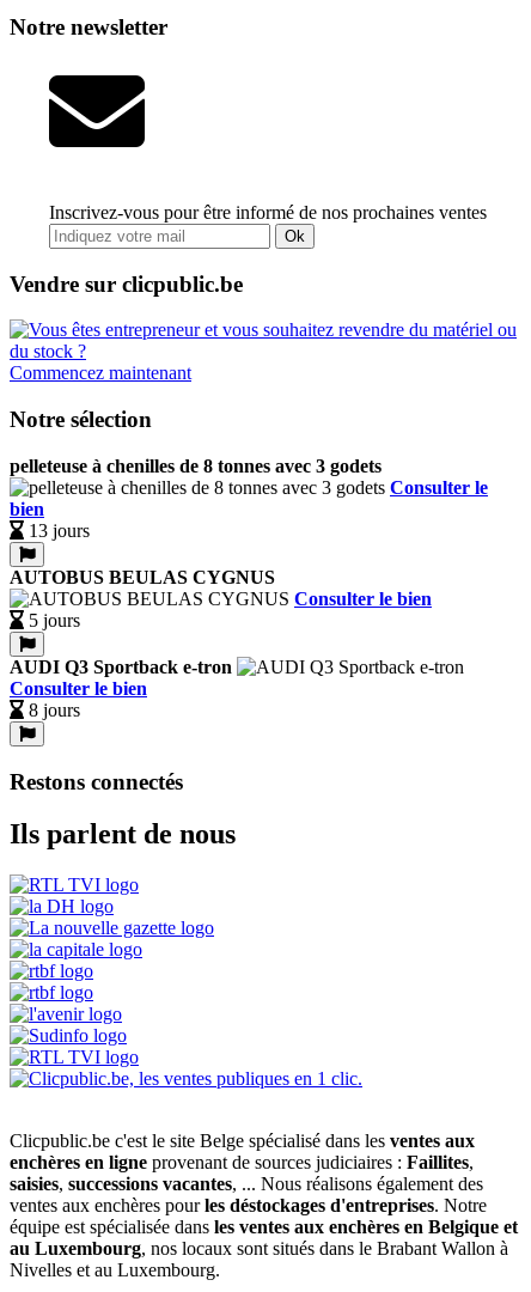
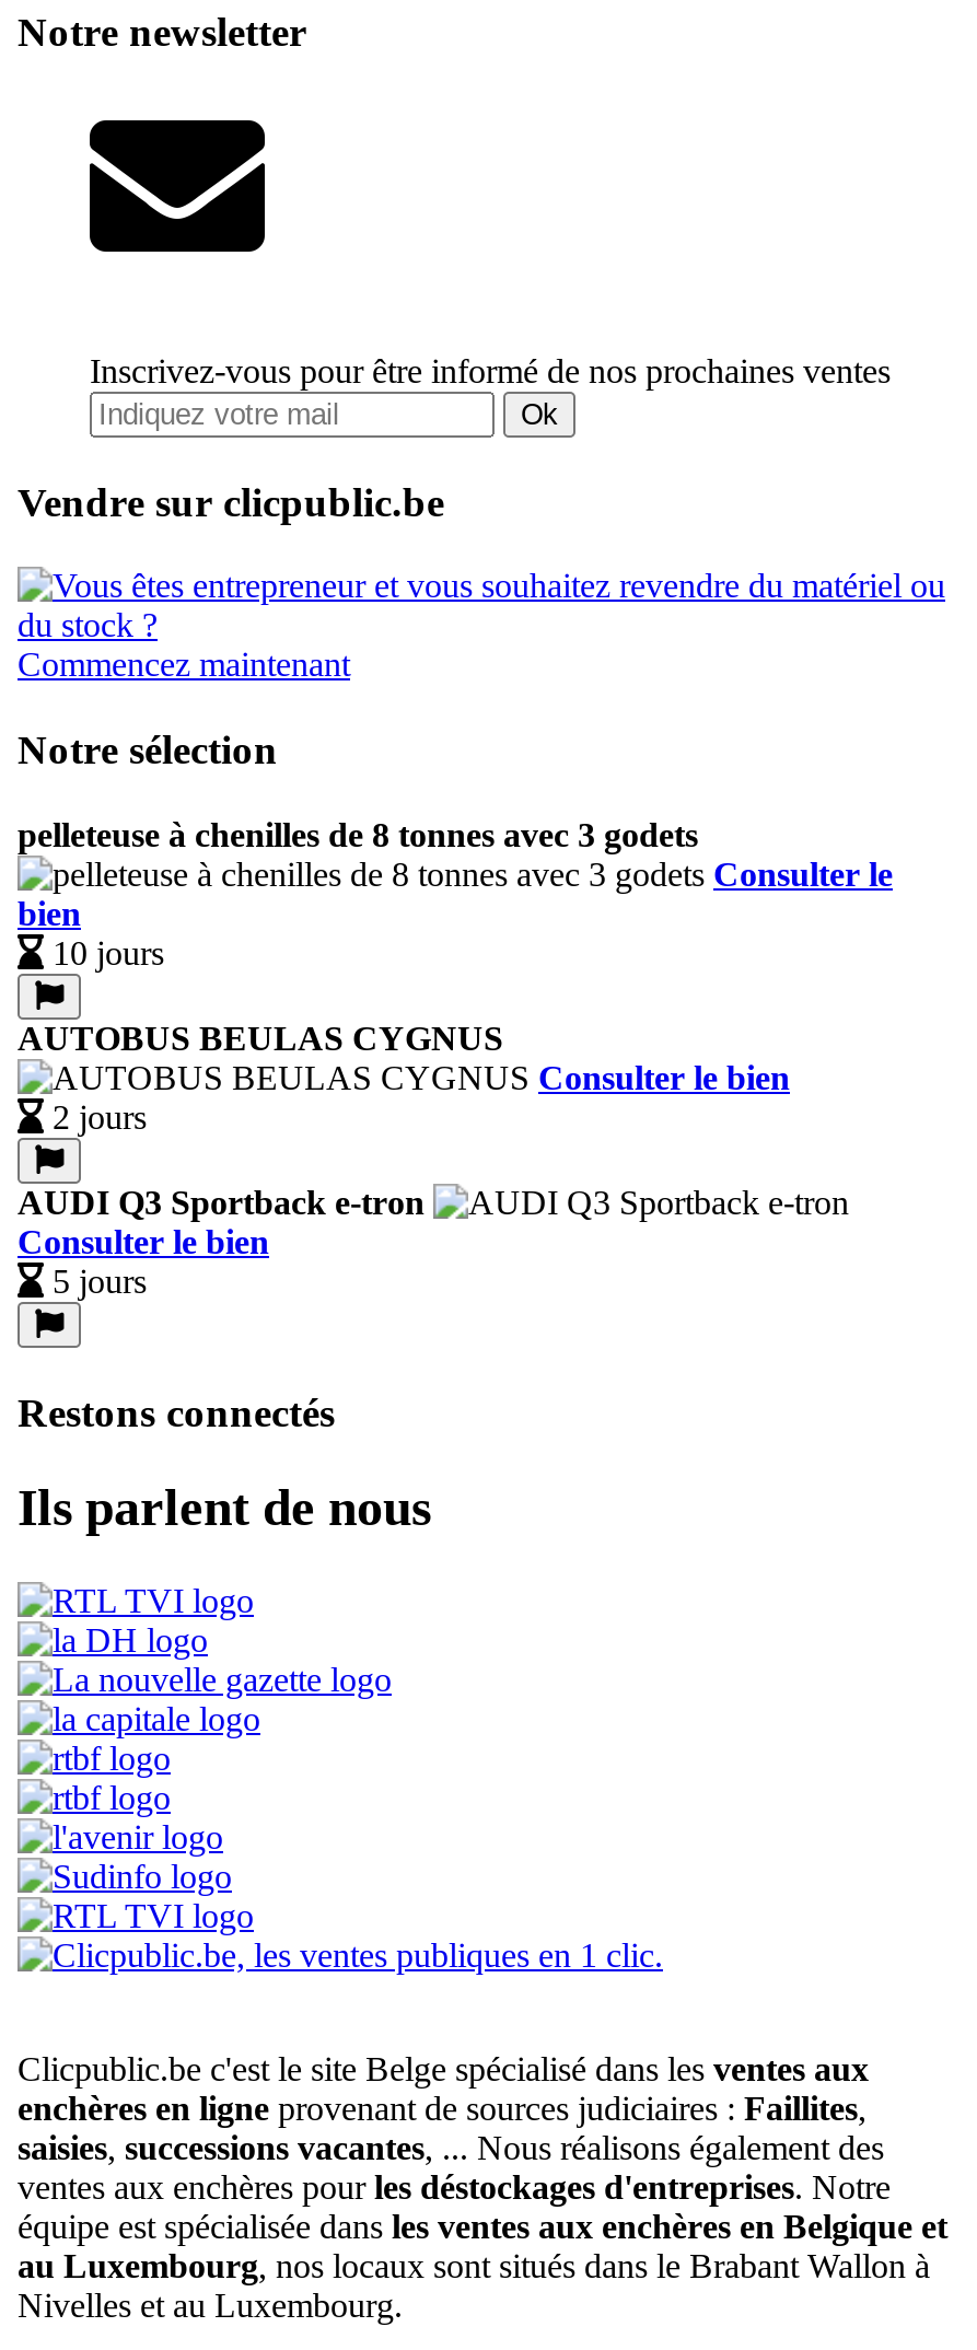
- 13 jours
+ 10 jours

- 5 jours
+ 2 jours

- 8 jours
+ 5 jours
